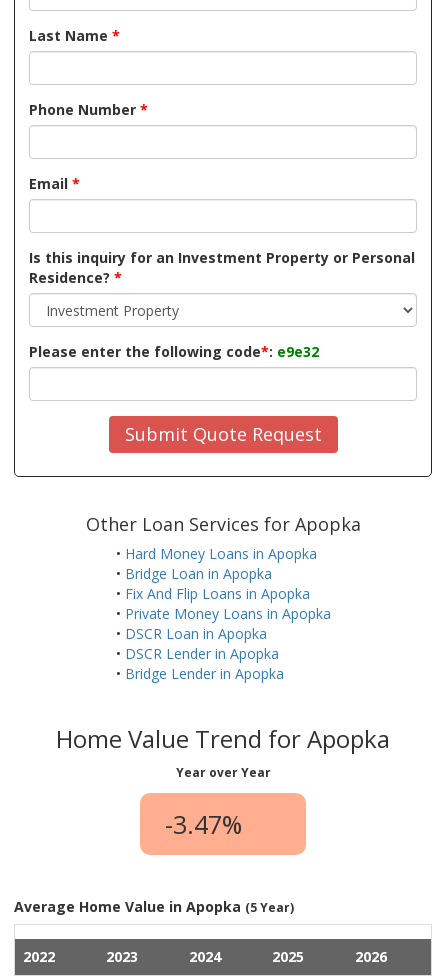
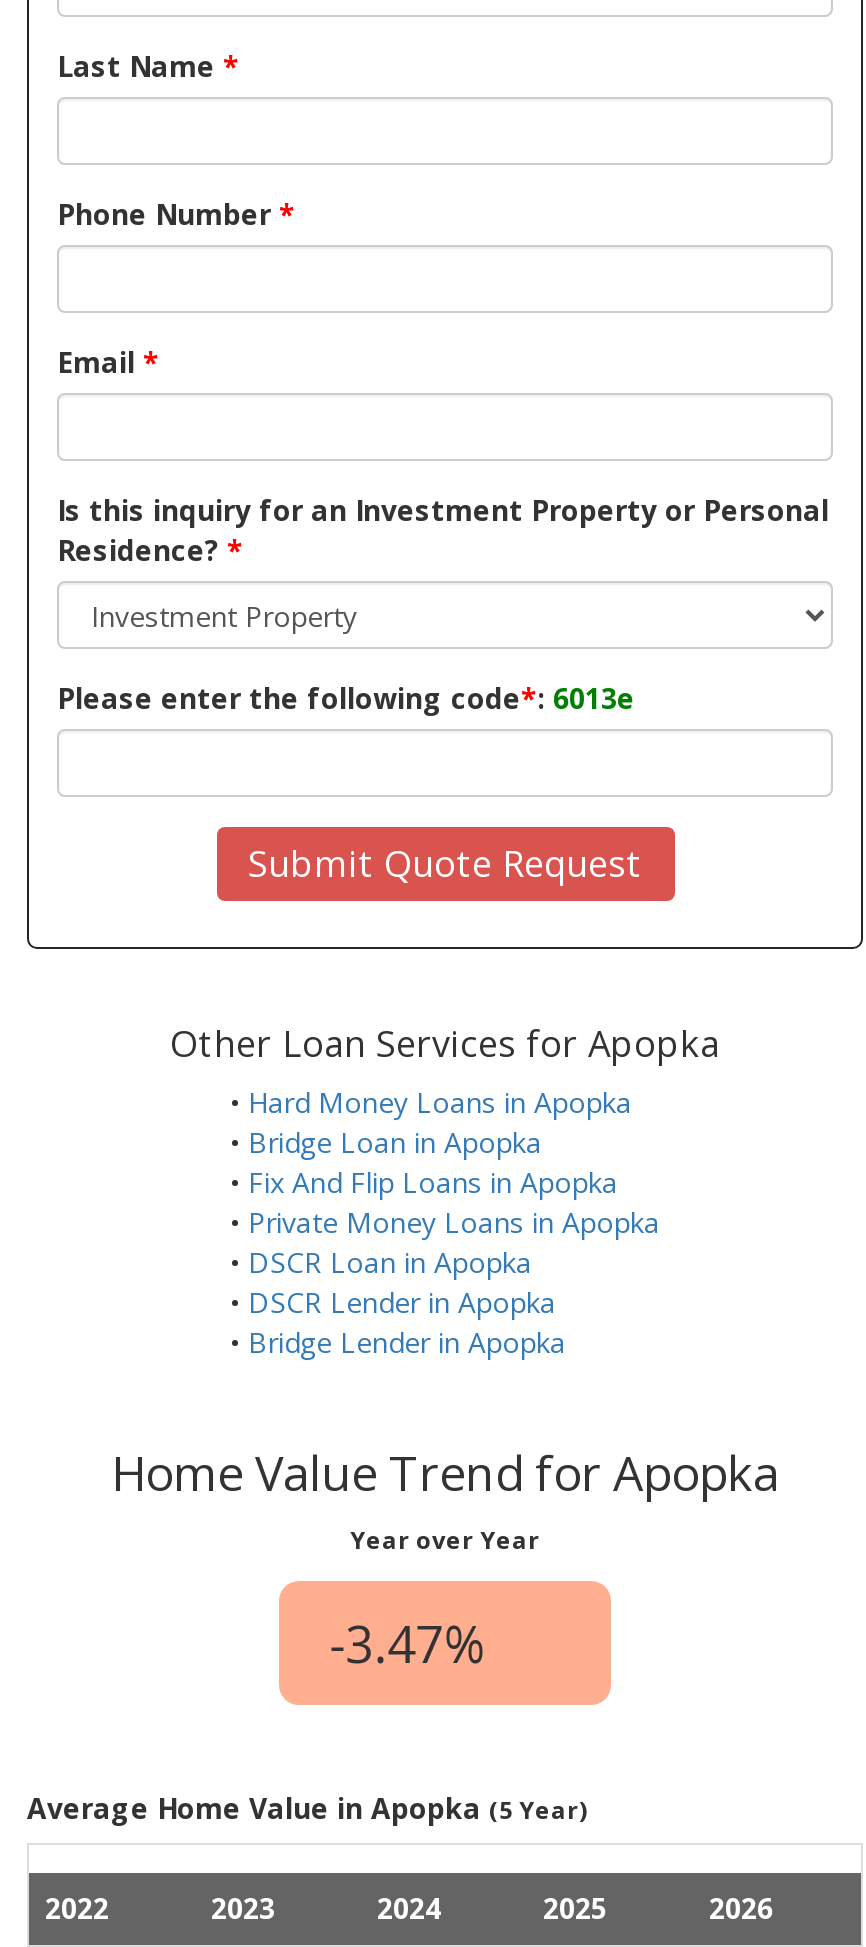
- Please enter the following code*: e9e32
+ Please enter the following code*: 6013e
